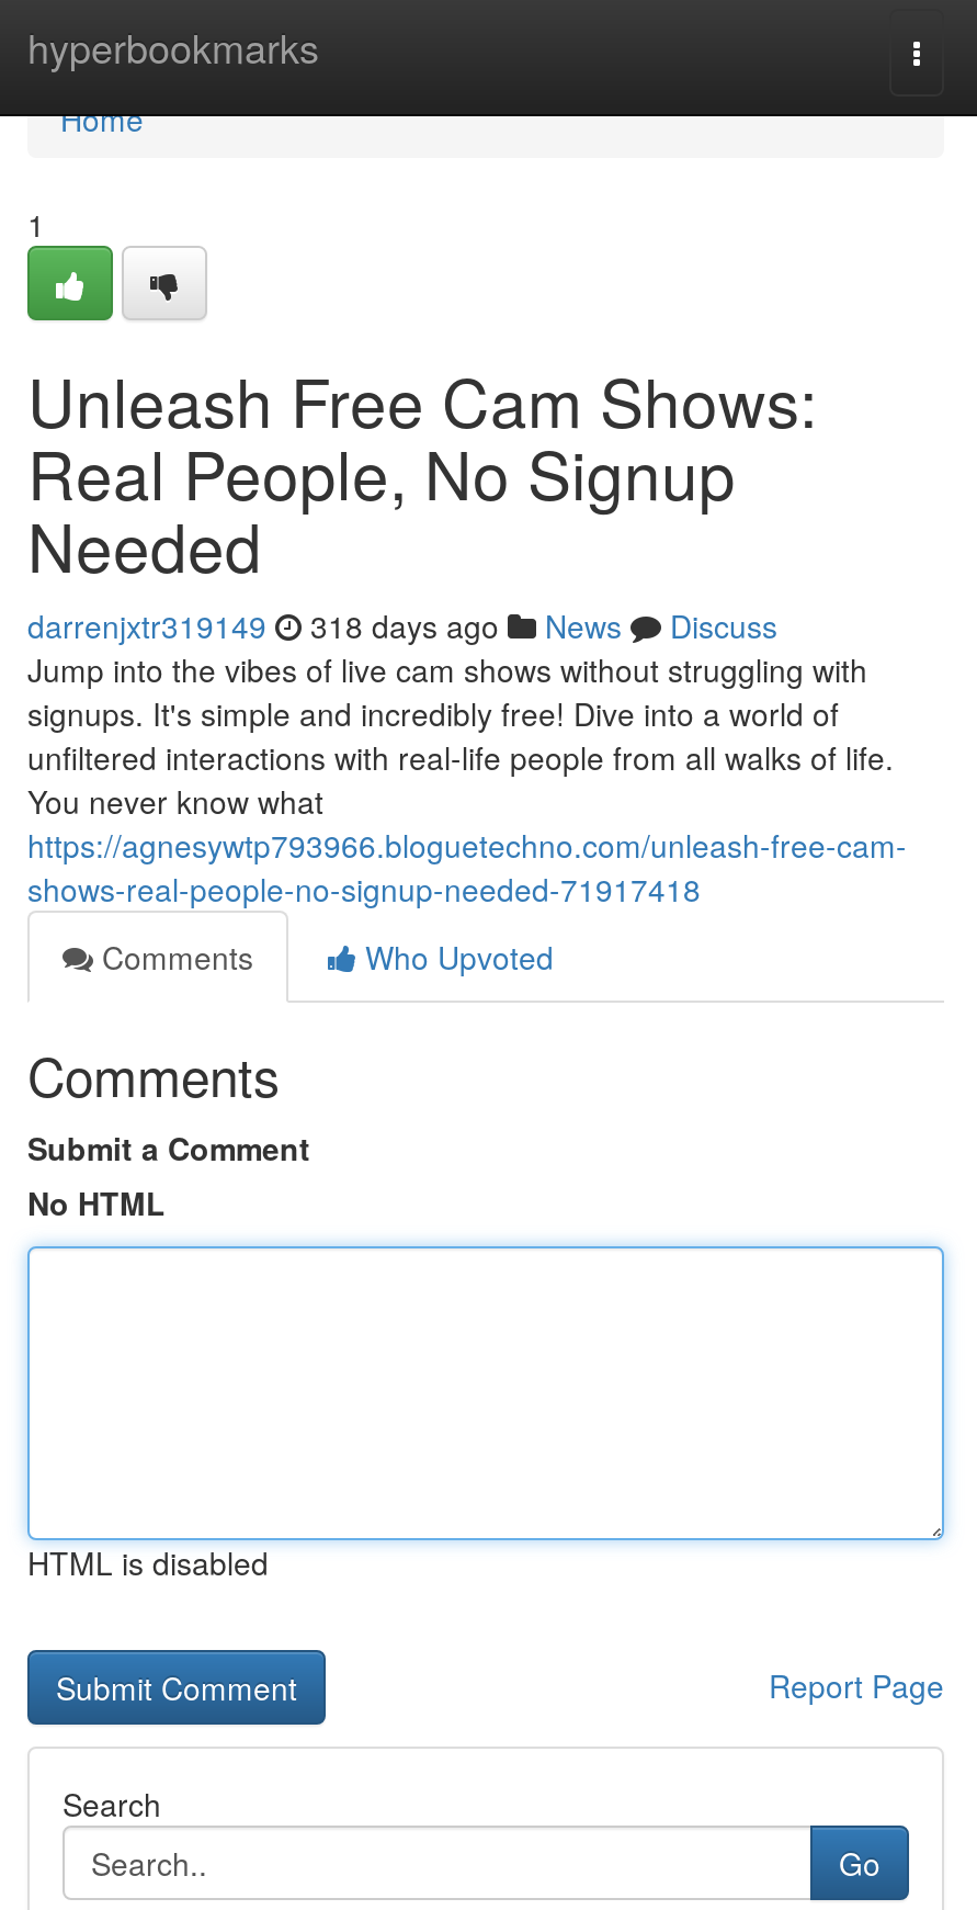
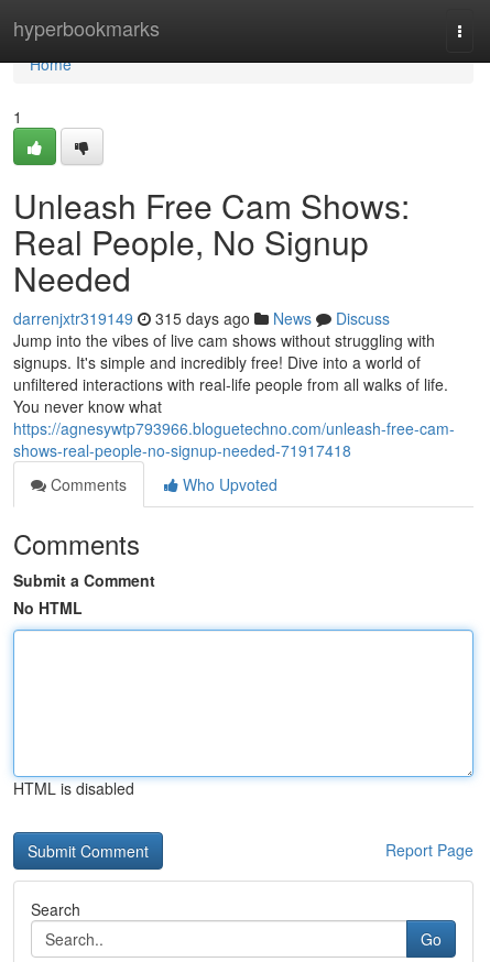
- darrenjxtr319149 318 days ago News Discuss
+ darrenjxtr319149 315 days ago News Discuss
